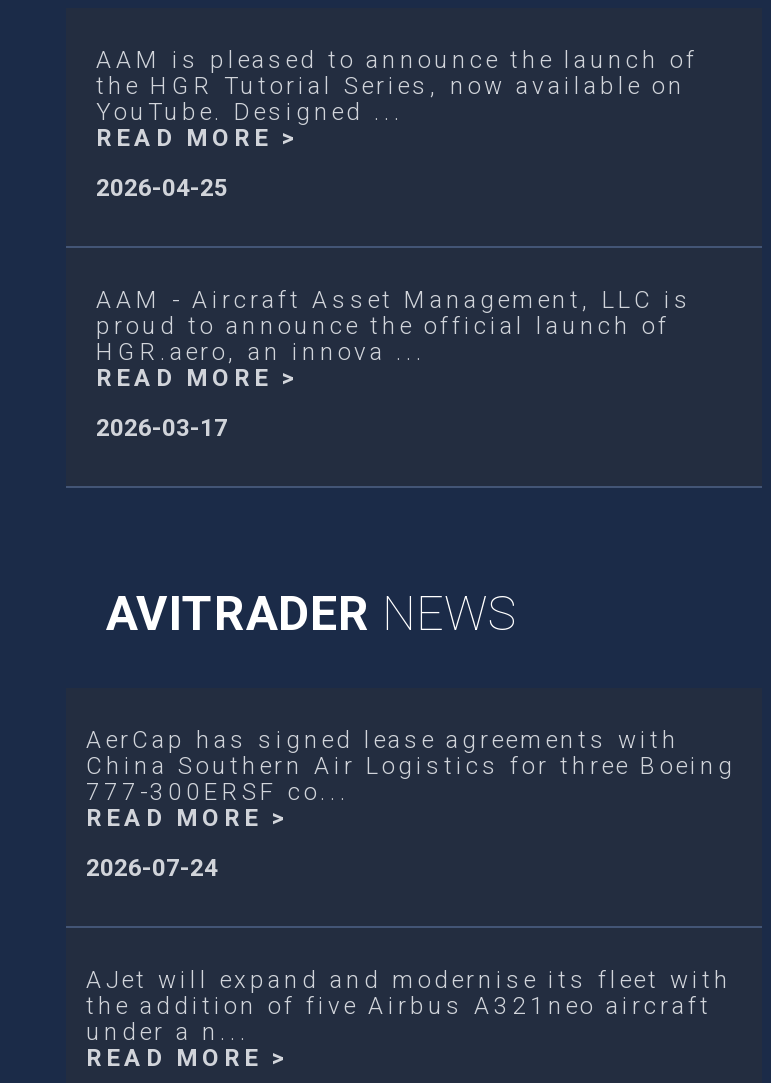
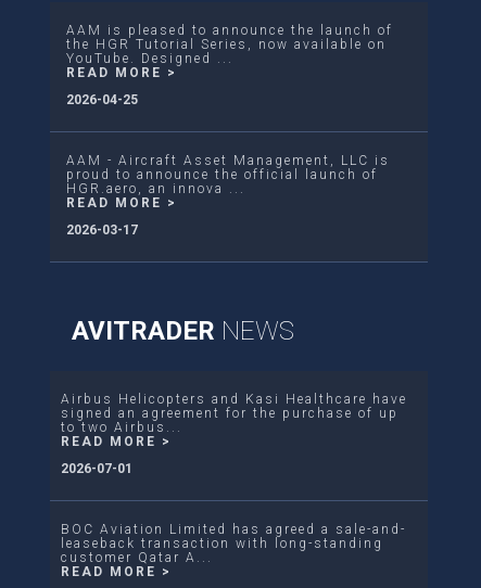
- AerCap has signed lease agreements with
- China Southern Air Logistics for three Boeing
- 777-300ERSF co...
+ Airbus Helicopters and Kasi Healthcare have
+ signed an agreement for the purchase of up
+ to two Airbus...

- 2026-07-24
+ 2026-07-01

- AJet will expand and modernise its fleet with
- the addition of five Airbus A321neo aircraft
- under a n...
+ BOC Aviation Limited has agreed a sale-and-
+ leaseback transaction with long-standing
+ customer Qatar A...
